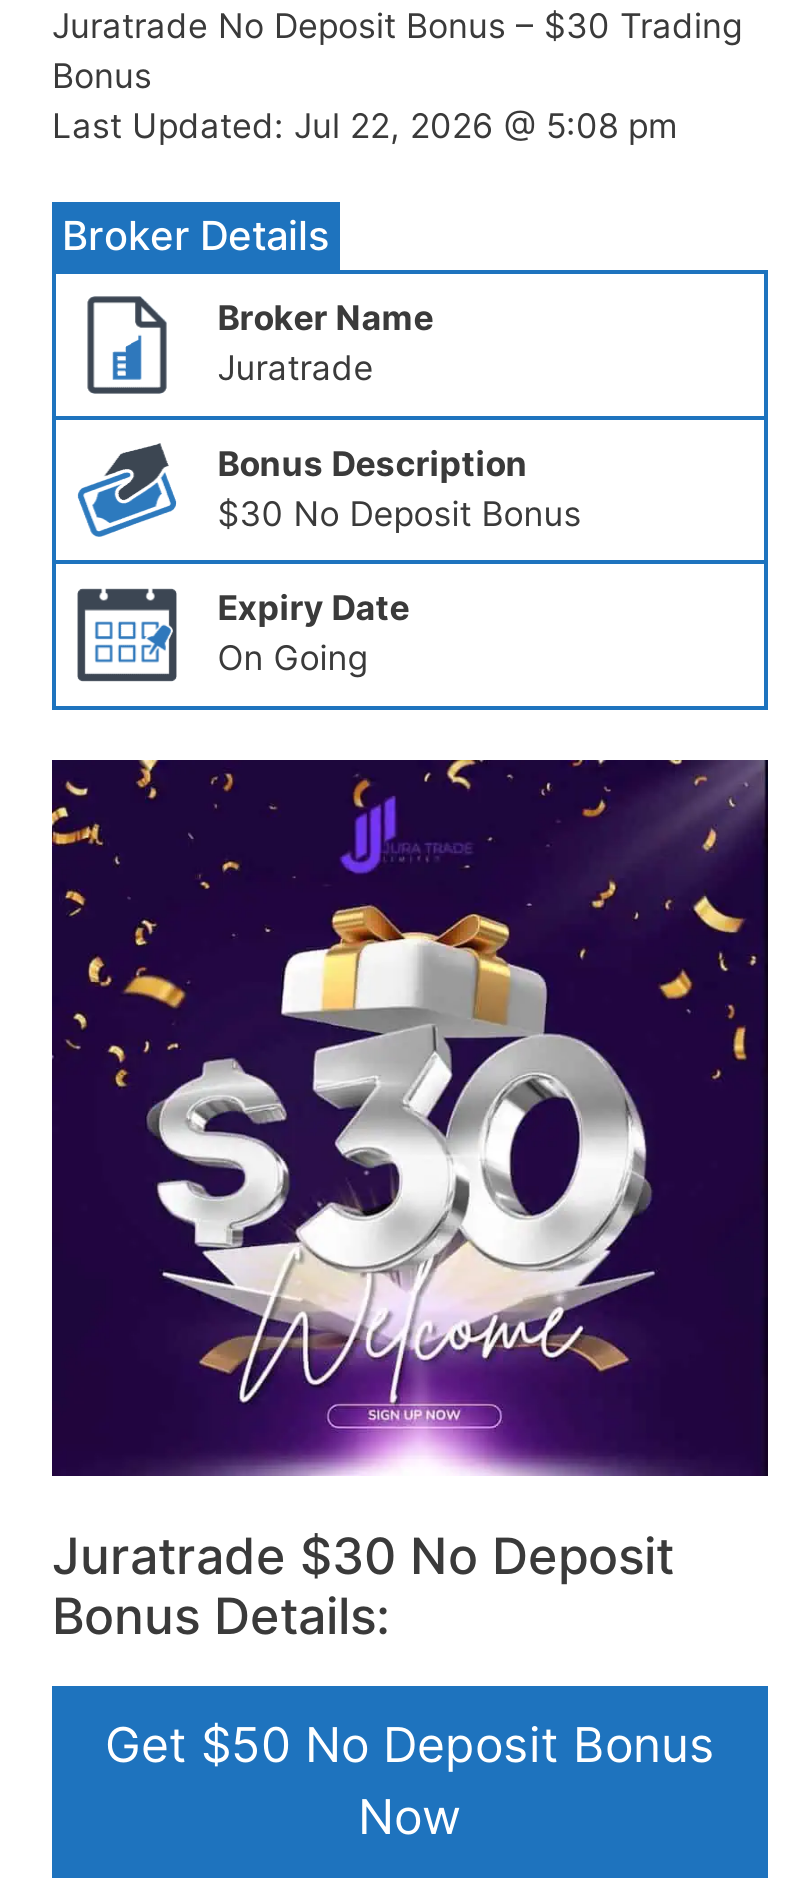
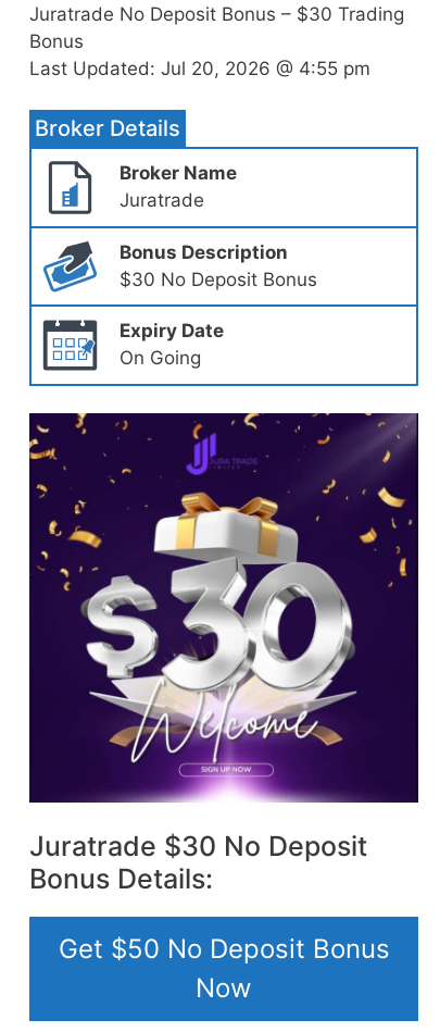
- Last Updated: Jul 22, 2026 @ 5:08 pm
+ Last Updated: Jul 20, 2026 @ 4:55 pm
